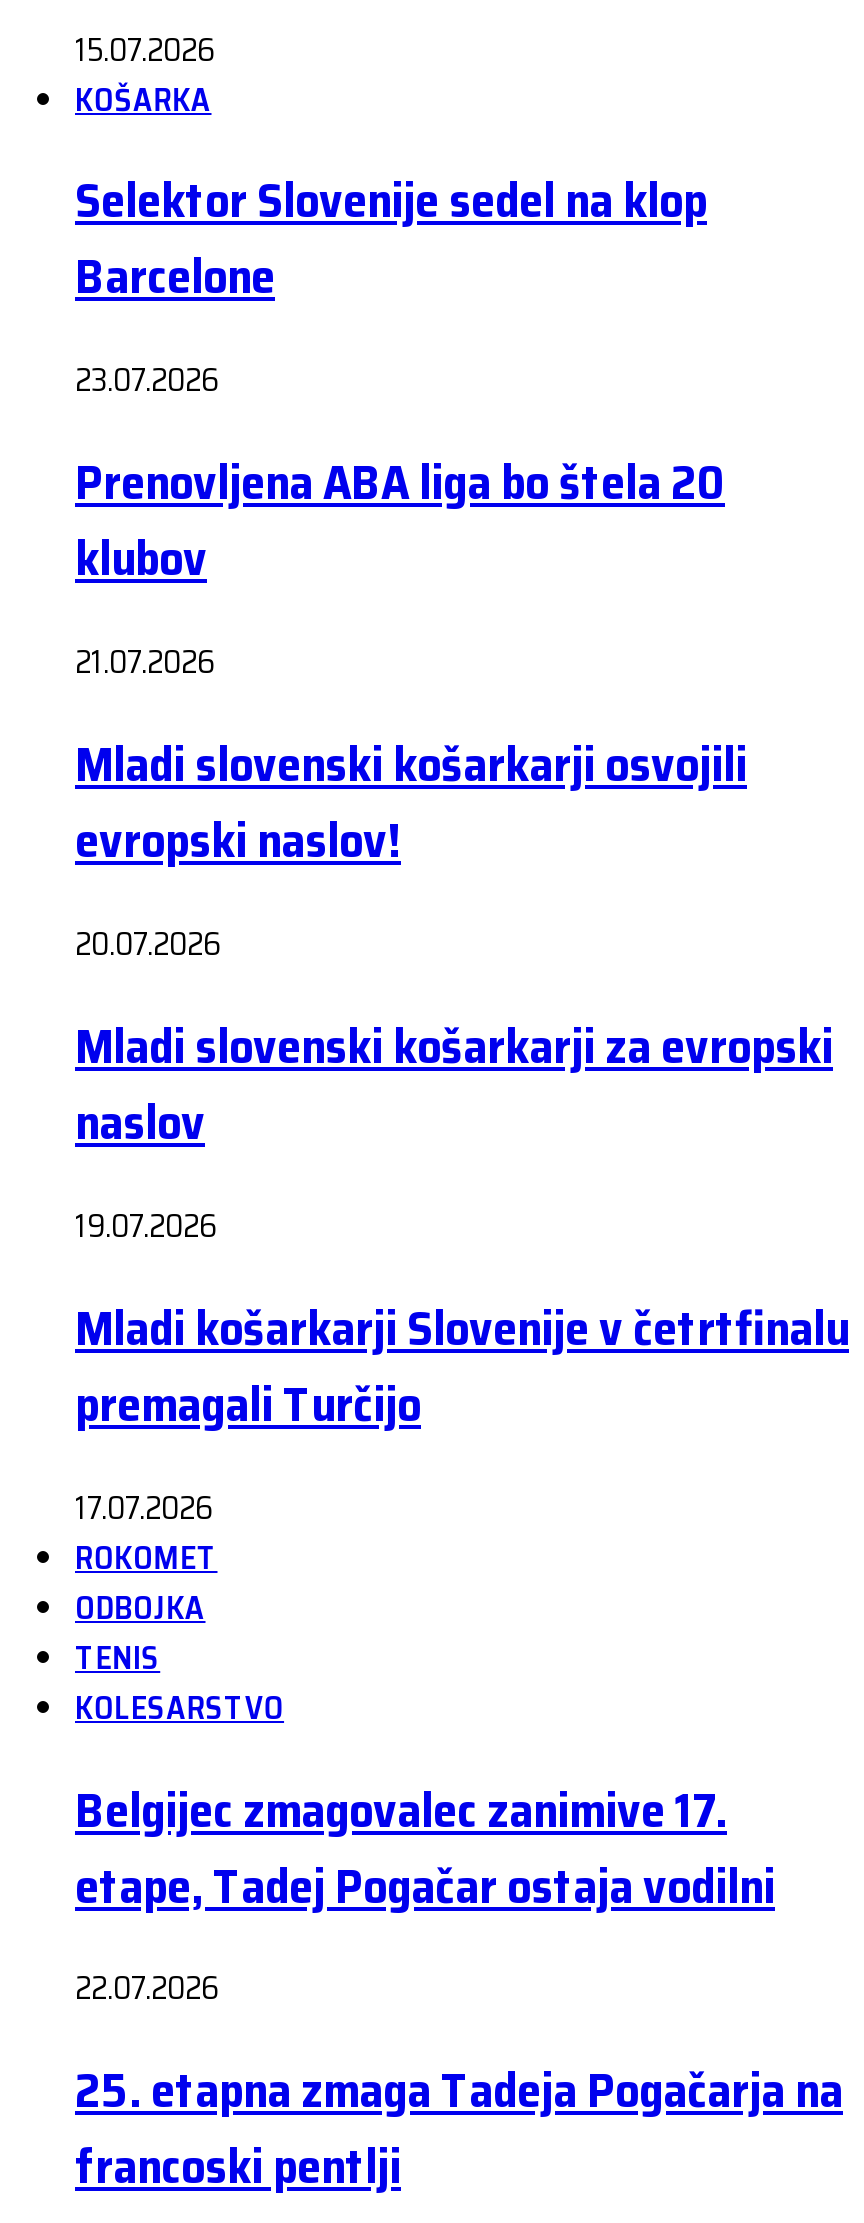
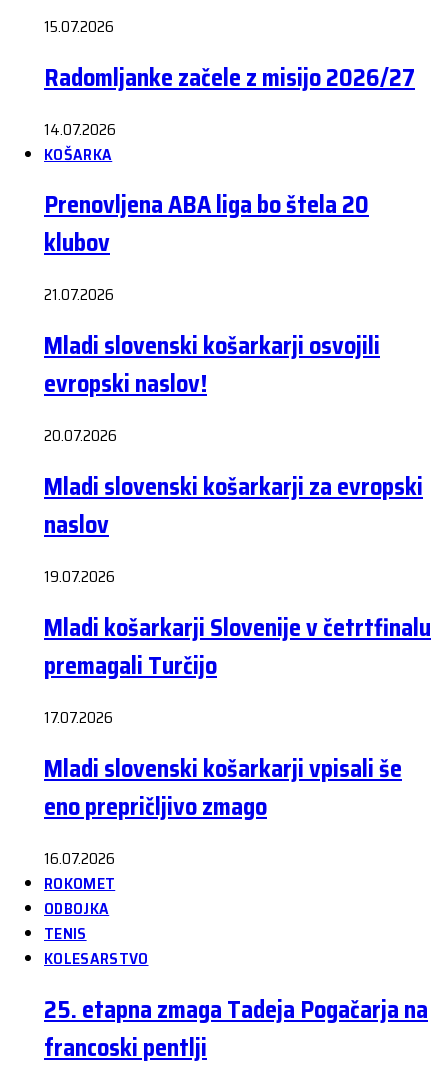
+ Radomljanke začele z misijo 2026/27
+ 14.07.2026

moved down: KOŠARKA

- Selektor Slovenije sedel na klop
- Barcelone
- 23.07.2026

+ Mladi slovenski košarkarji vpisali še
+ eno prepričljivo zmago
+ 16.07.2026

moved down: ROKOMET | ODBOJKA | TENIS | KOLESARSTVO

- Belgijec zmagovalec zanimive 17.
- etape, Tadej Pogačar ostaja vodilni
- 22.07.2026
